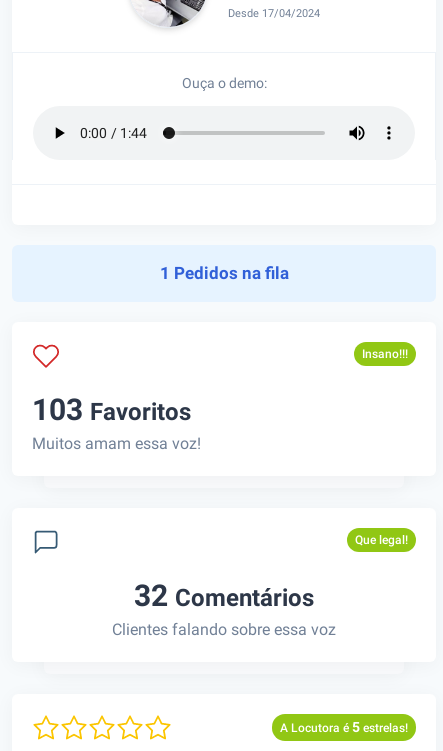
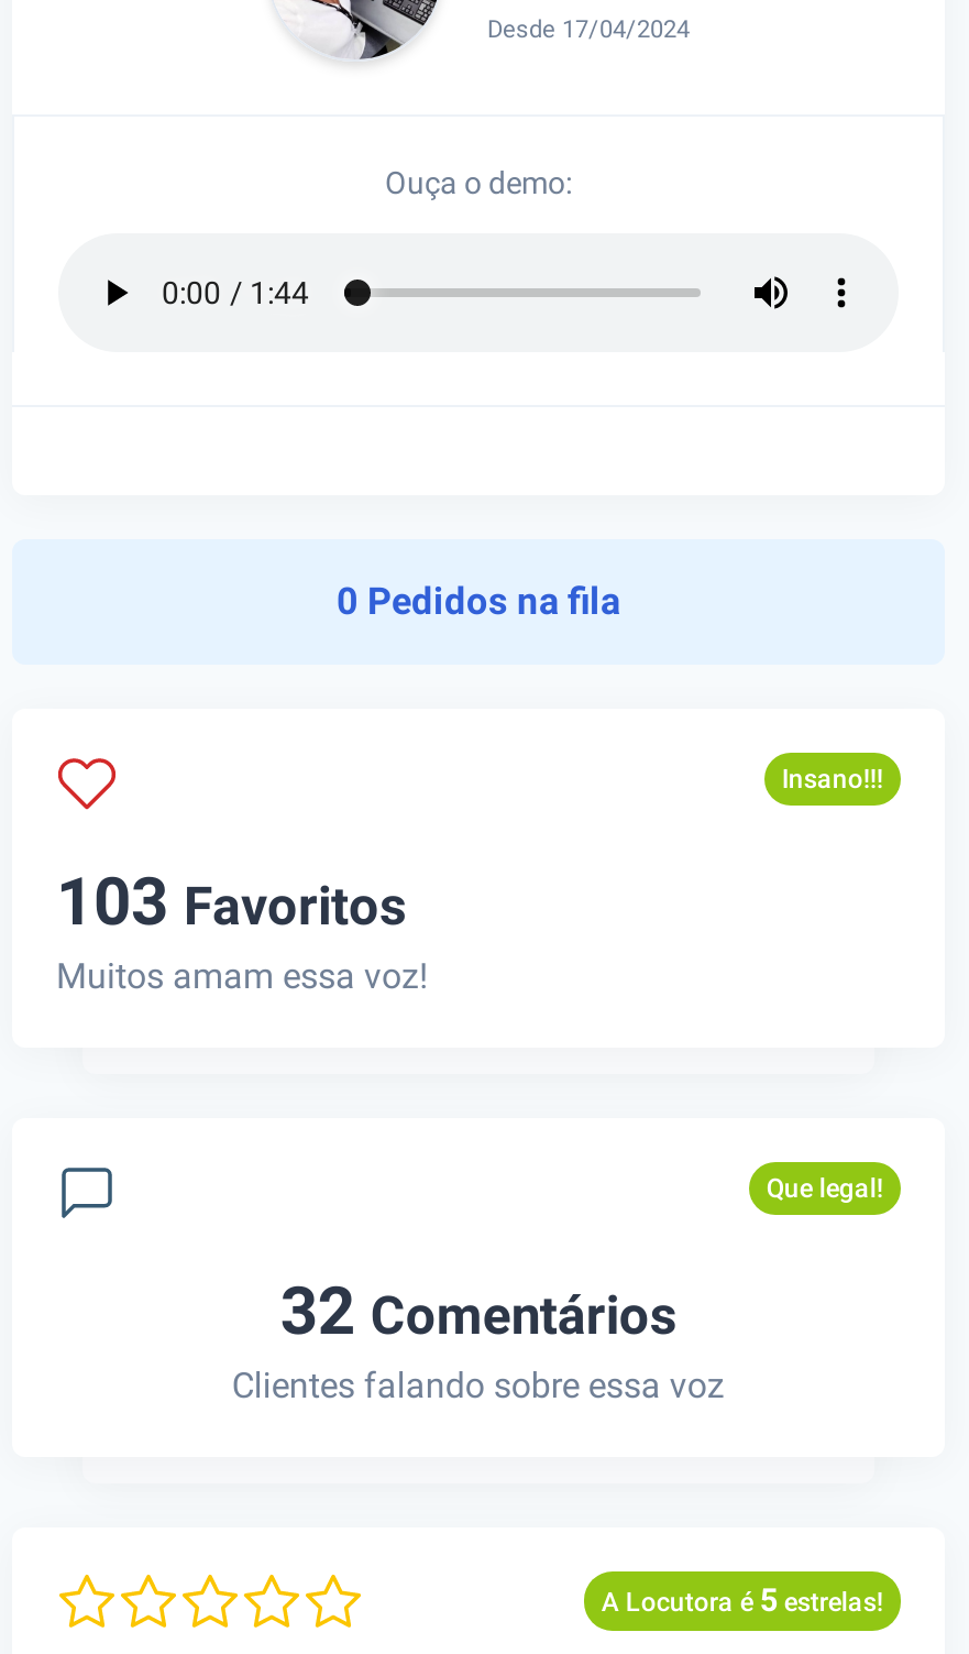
- 1 Pedidos na fila
+ 0 Pedidos na fila
